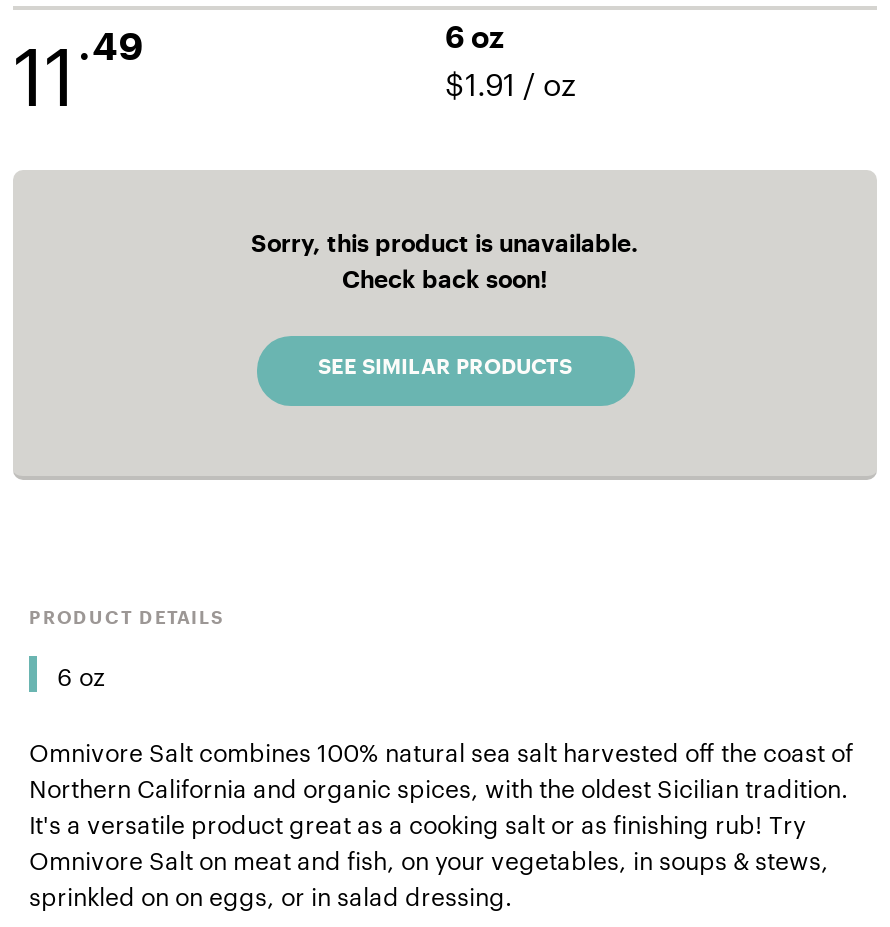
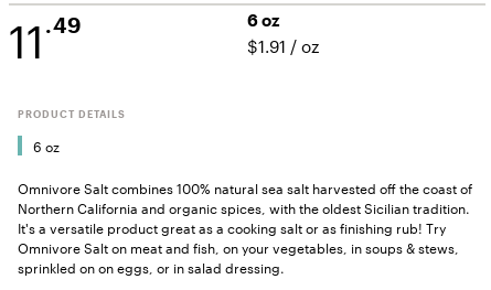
- [image]
- Sorry, this product is unavailable.
- Check back soon!

- SEE SIMILAR PRODUCTS
